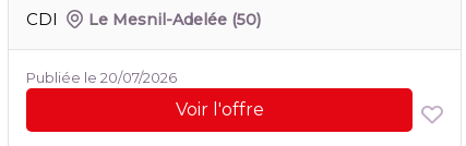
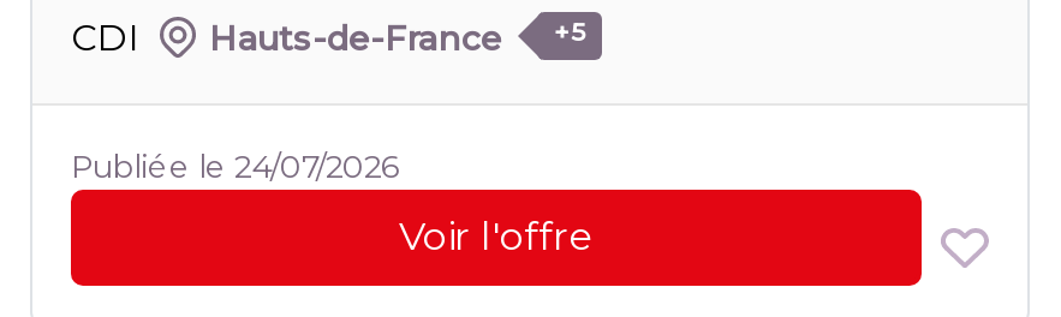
- Le Mesnil-Adelée (50)
+ Hauts-de-France
+ +5

- Publiée le 20/07/2026
+ Publiée le 24/07/2026
